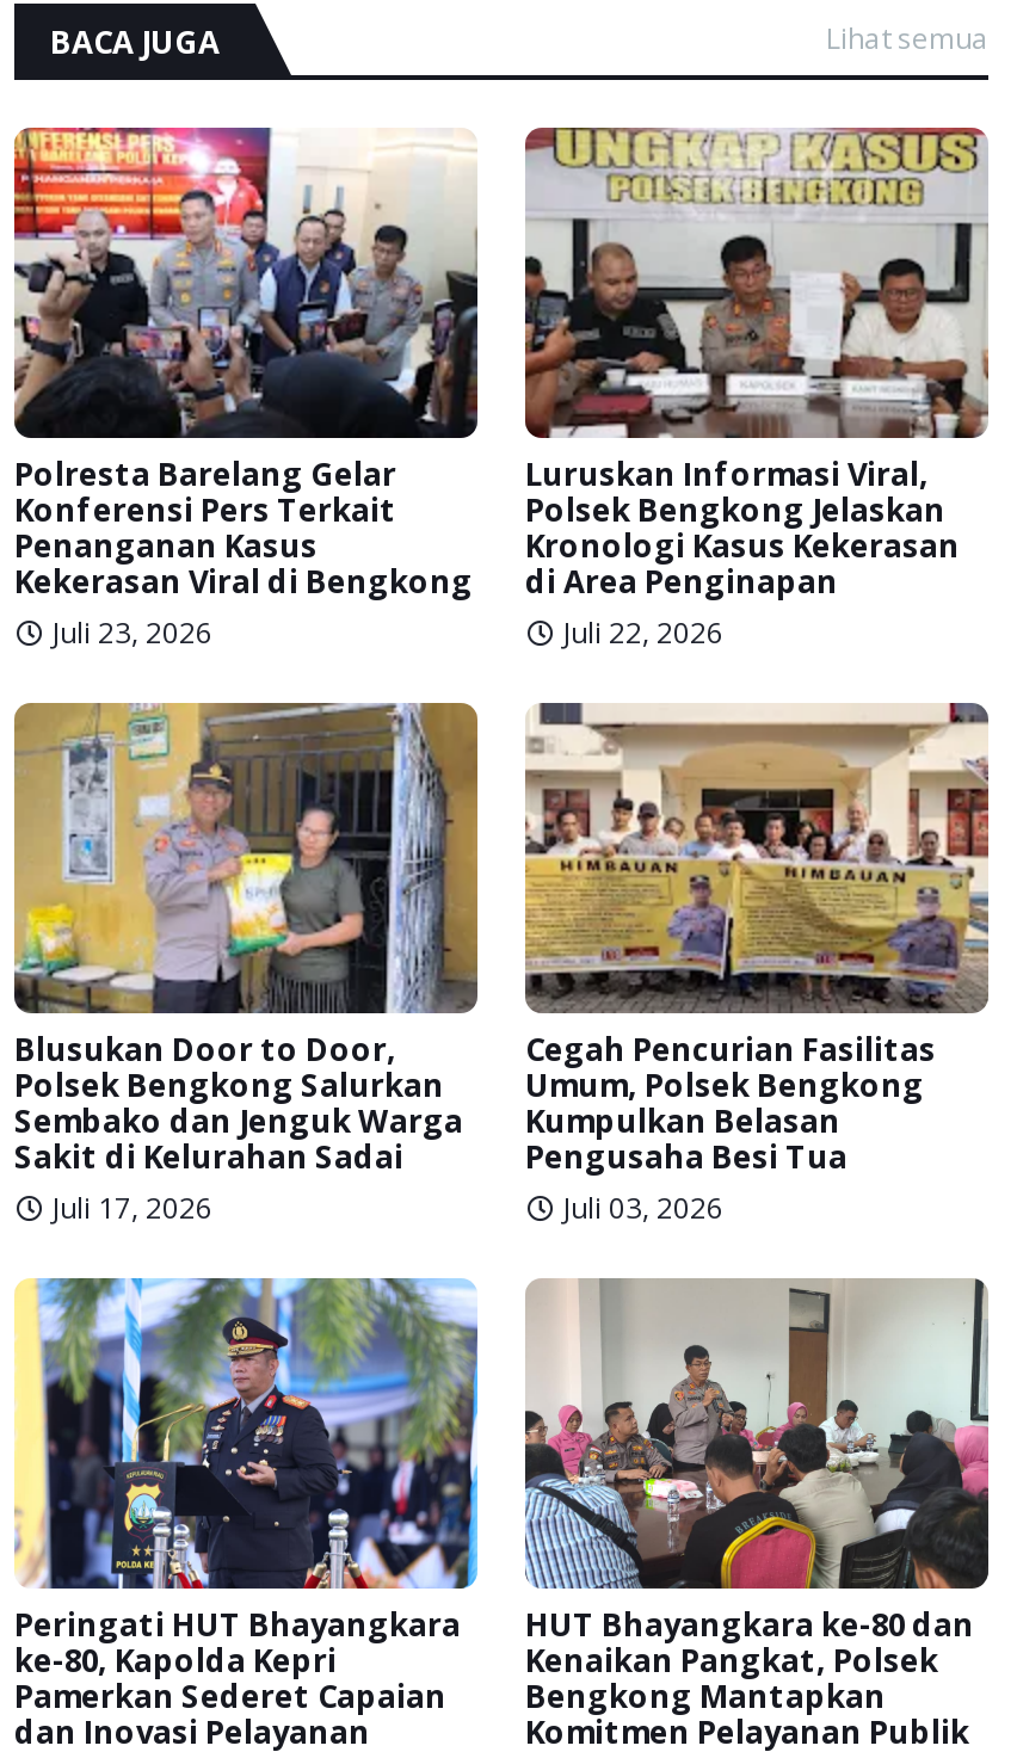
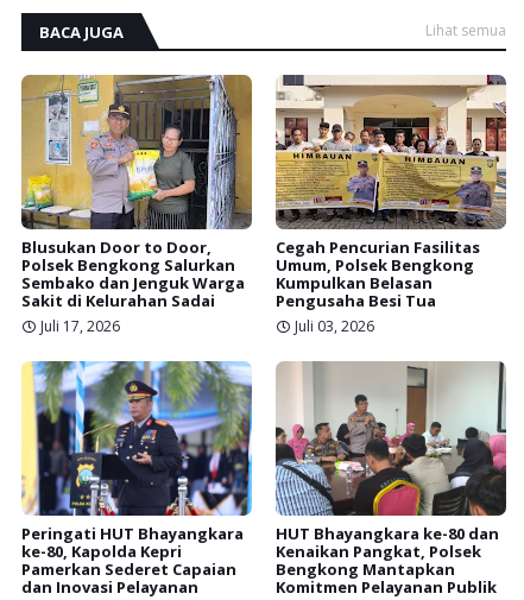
- [image]
- Polresta Barelang Gelar
- Konferensi Pers Terkait
- Penanganan Kasus
- Kekerasan Viral di Bengkong
- Juli 23, 2026

- [image]
- Luruskan Informasi Viral,
- Polsek Bengkong Jelaskan
- Kronologi Kasus Kekerasan
- di Area Penginapan
- Juli 22, 2026
